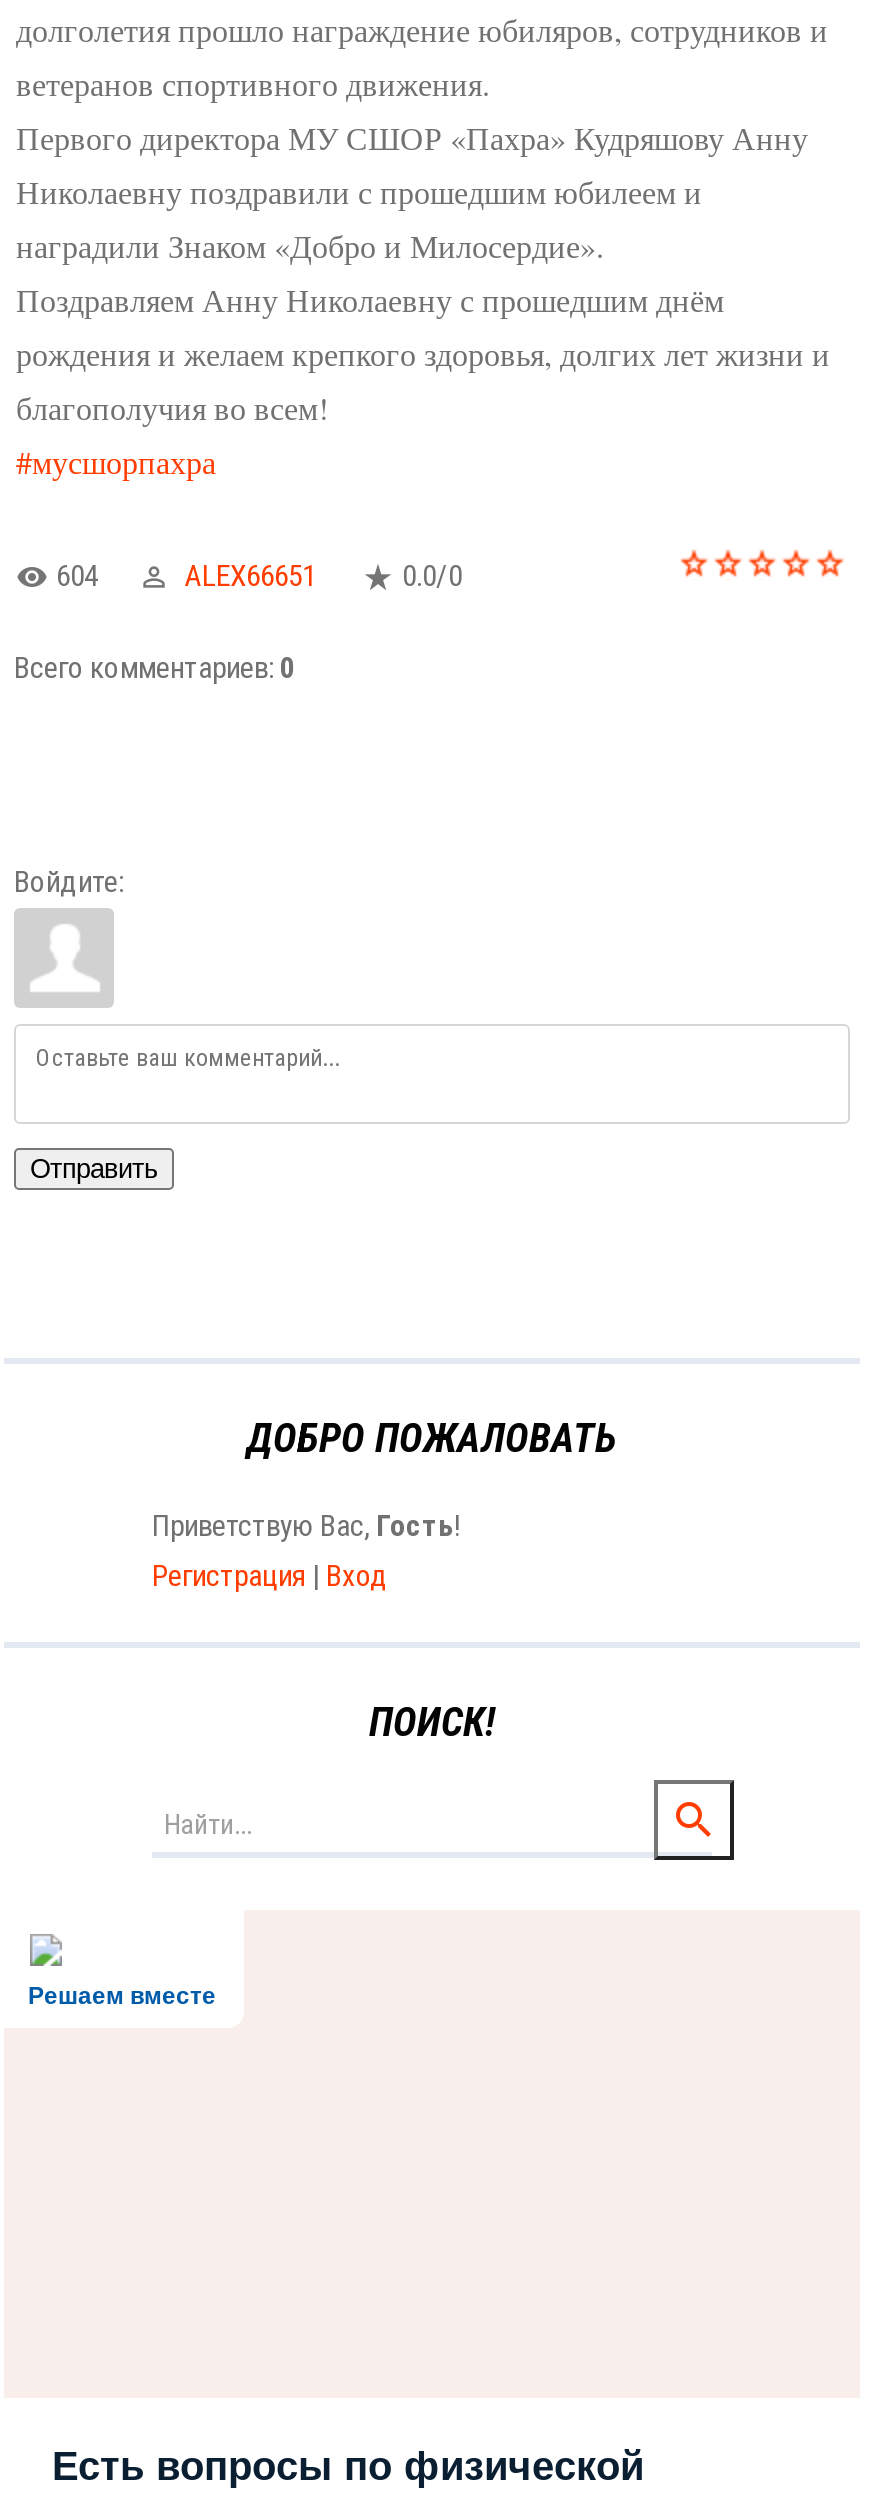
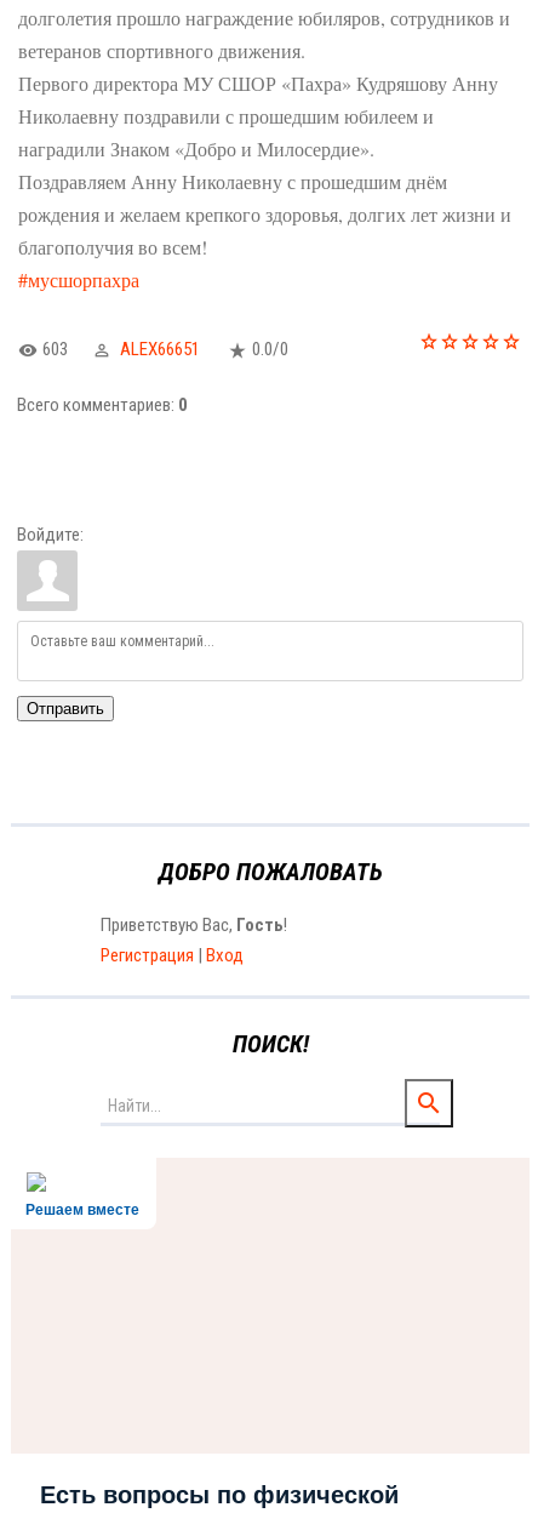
- 604
+ 603
